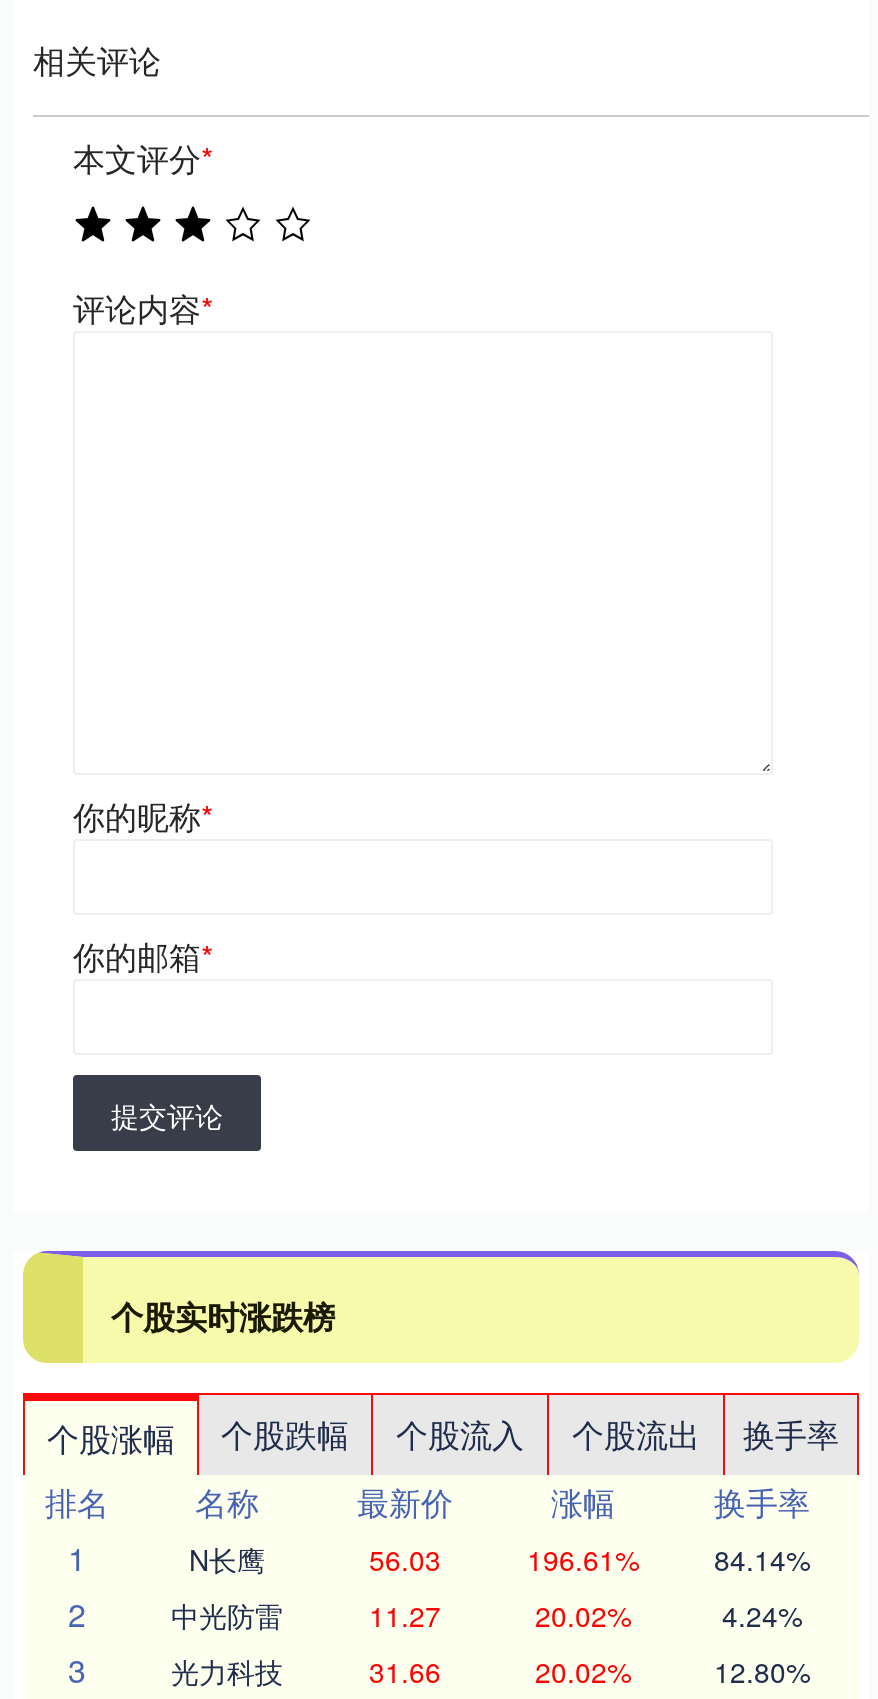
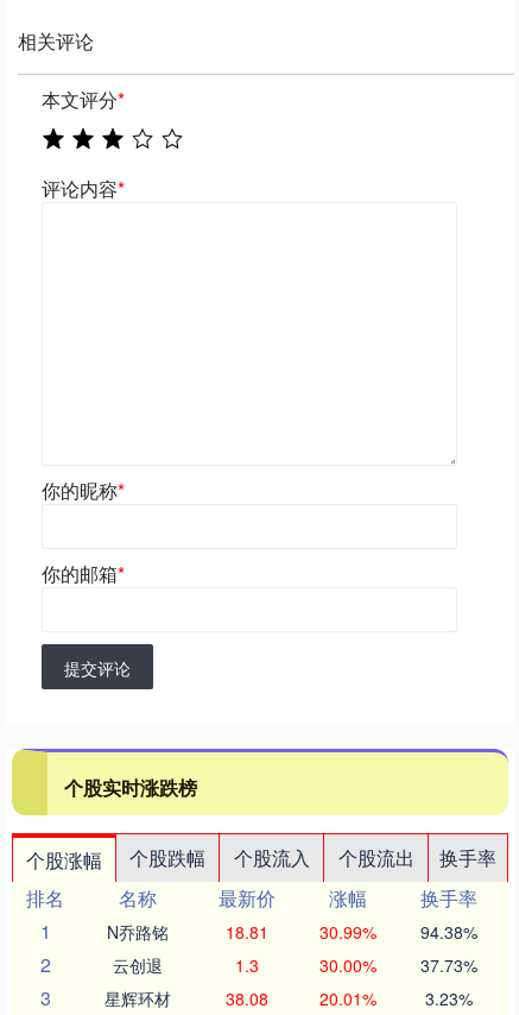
- N长鹰
- 56.03
- 196.61%
- 84.14%
+ N乔路铭
+ 18.81
+ 30.99%
+ 94.38%

- 中光防雷
- 11.27
- 20.02%
- 4.24%
+ 云创退
+ 1.3
+ 30.00%
+ 37.73%

- 光力科技
- 31.66
- 20.02%
- 12.80%
+ 星辉环材
+ 38.08
+ 20.01%
+ 3.23%
